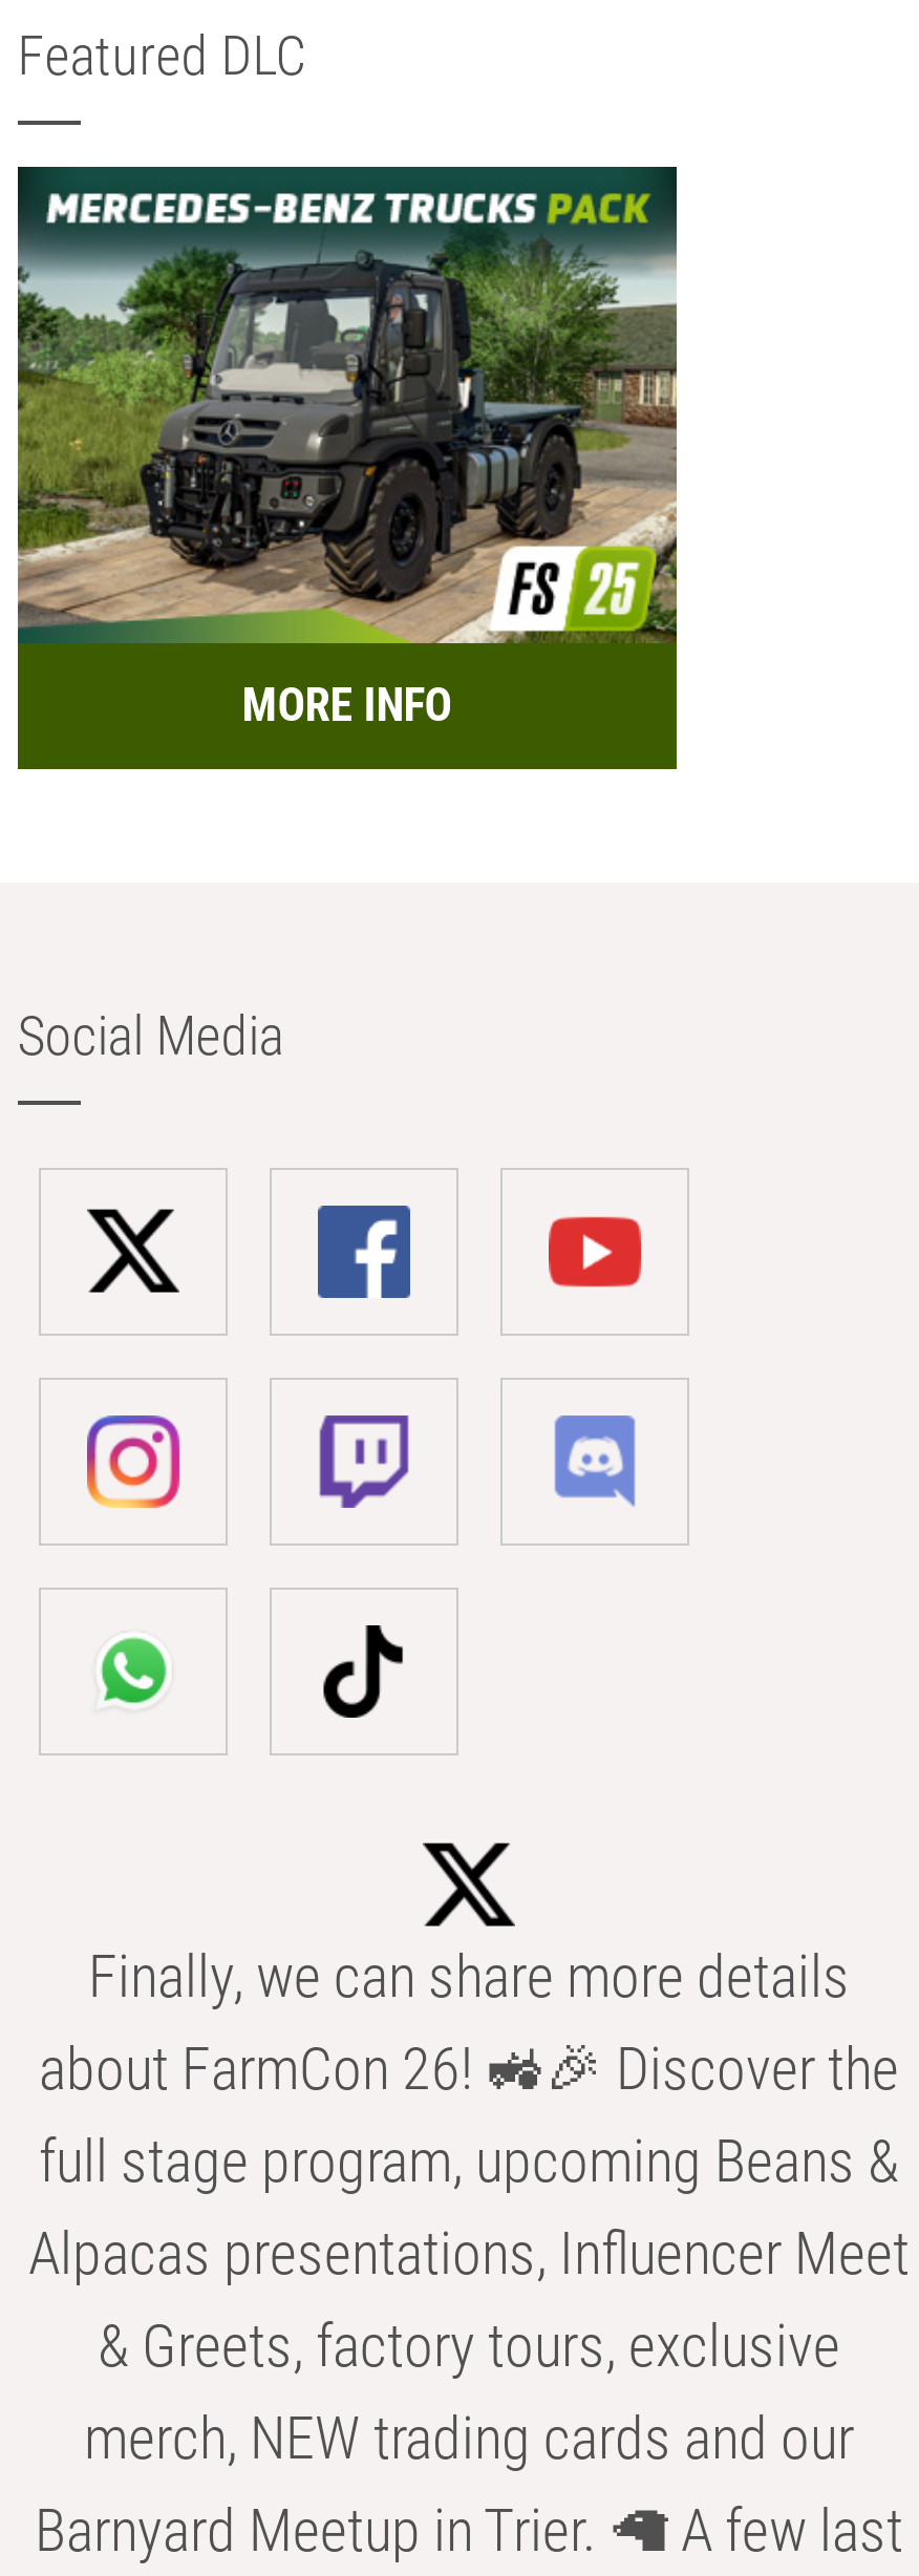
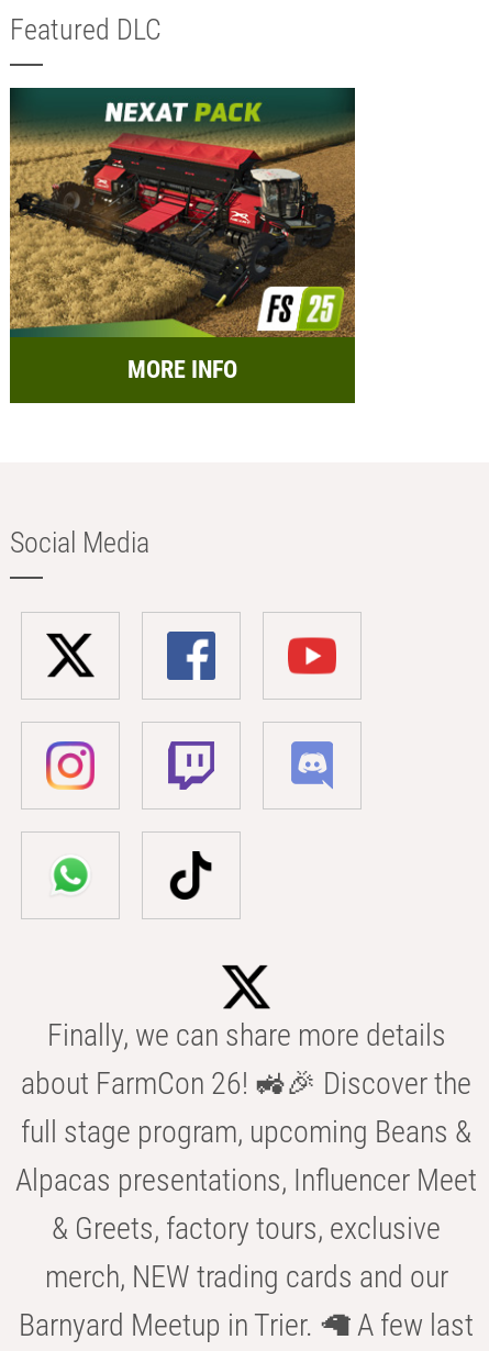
- [image]
+ [image]
